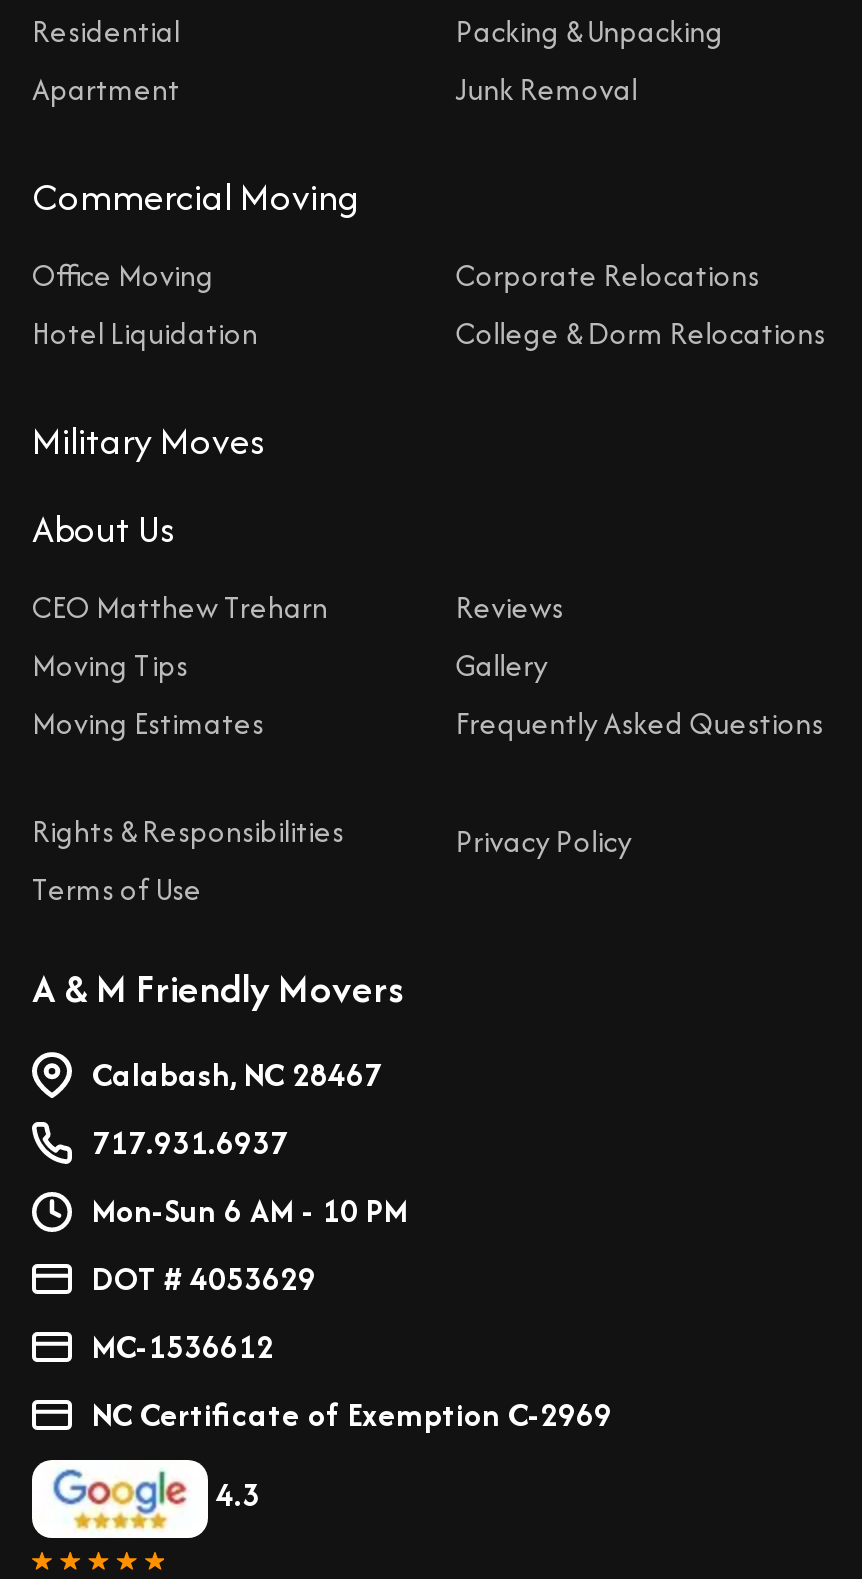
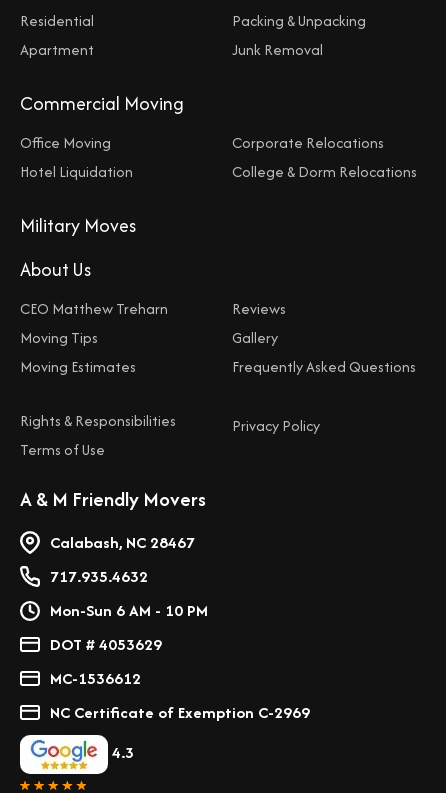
- 717.931.6937
+ 717.935.4632
